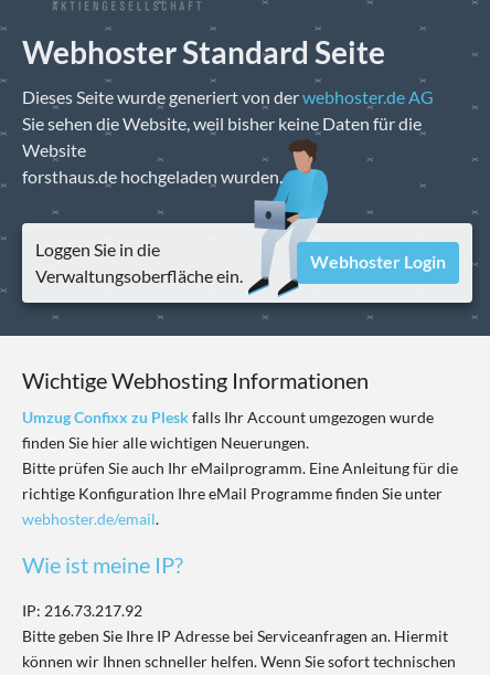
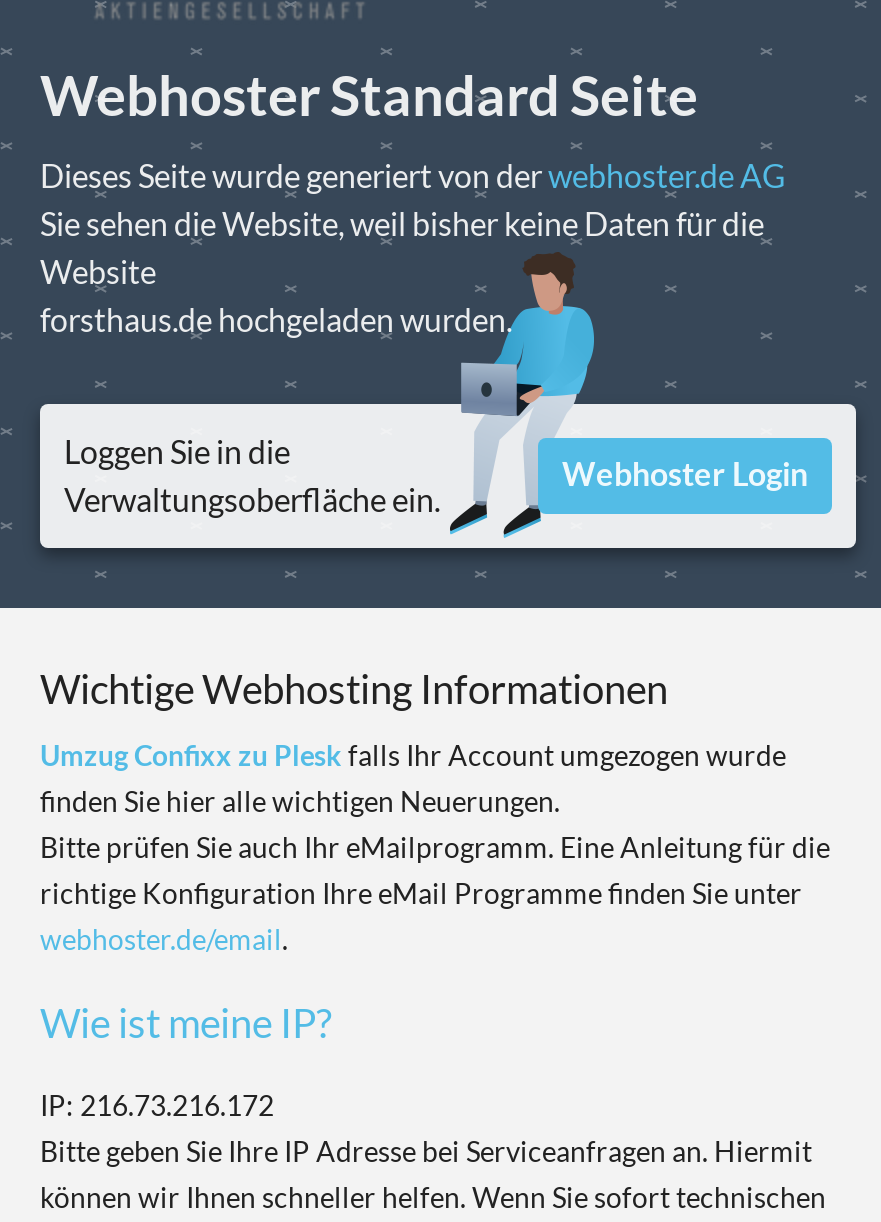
- IP: 216.73.217.92
+ IP: 216.73.216.172
